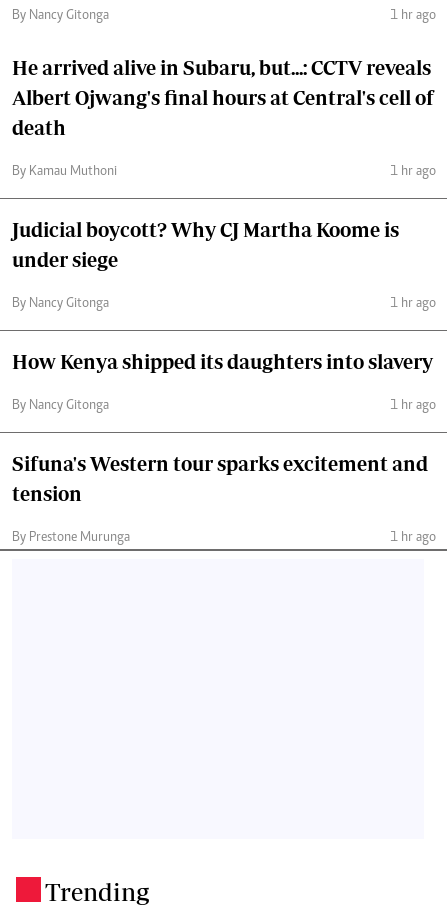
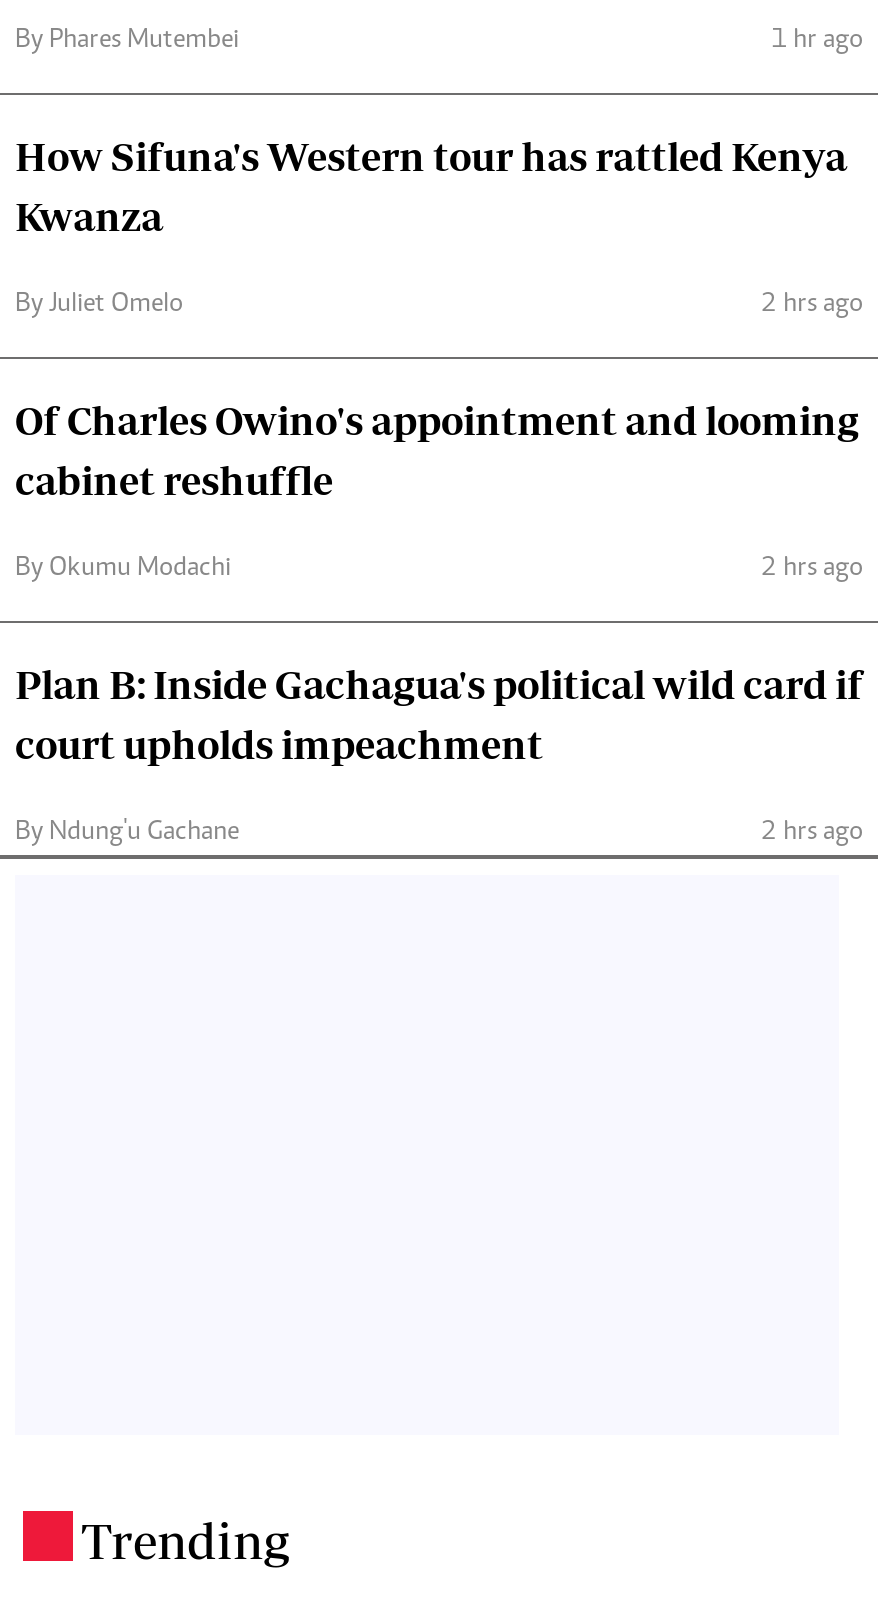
- By Nancy Gitonga
+ By Phares Mutembei

- He arrived alive in Subaru, but...: CCTV reveals
- Albert Ojwang's final hours at Central's cell of
- death
- By Kamau Muthoni
- 1 hr ago
- Judicial boycott? Why CJ Martha Koome is
- under siege
- By Nancy Gitonga
- 1 hr ago
- How Kenya shipped its daughters into slavery
- By Nancy Gitonga
- 1 hr ago
- Sifuna's Western tour sparks excitement and
- tension
- By Prestone Murunga
- 1 hr ago
+ How Sifuna's Western tour has rattled Kenya
+ Kwanza
+ By Juliet Omelo
+ 2 hrs ago
+ Of Charles Owino's appointment and looming
+ cabinet reshuffle
+ By Okumu Modachi
+ 2 hrs ago
+ Plan B: Inside Gachagua's political wild card if
+ court upholds impeachment
+ By Ndung'u Gachane
+ 2 hrs ago
